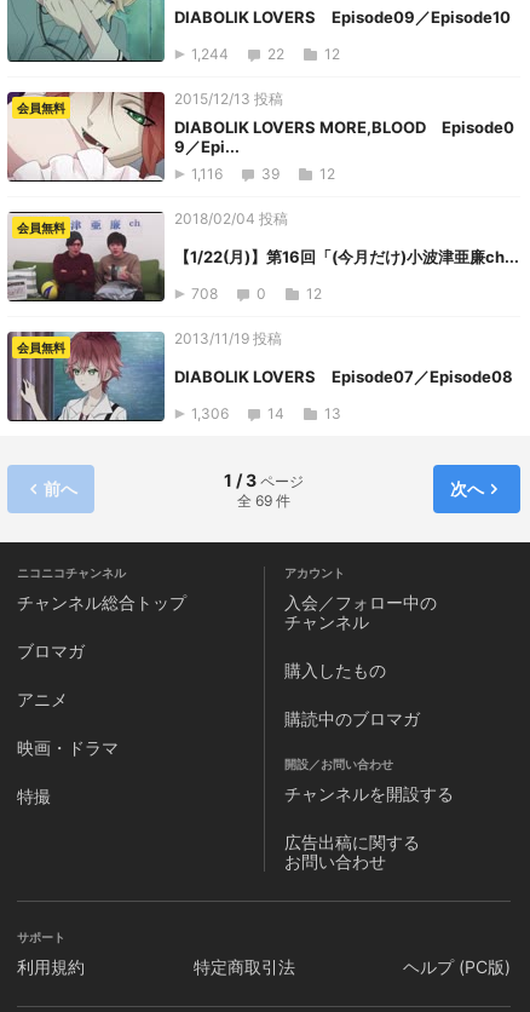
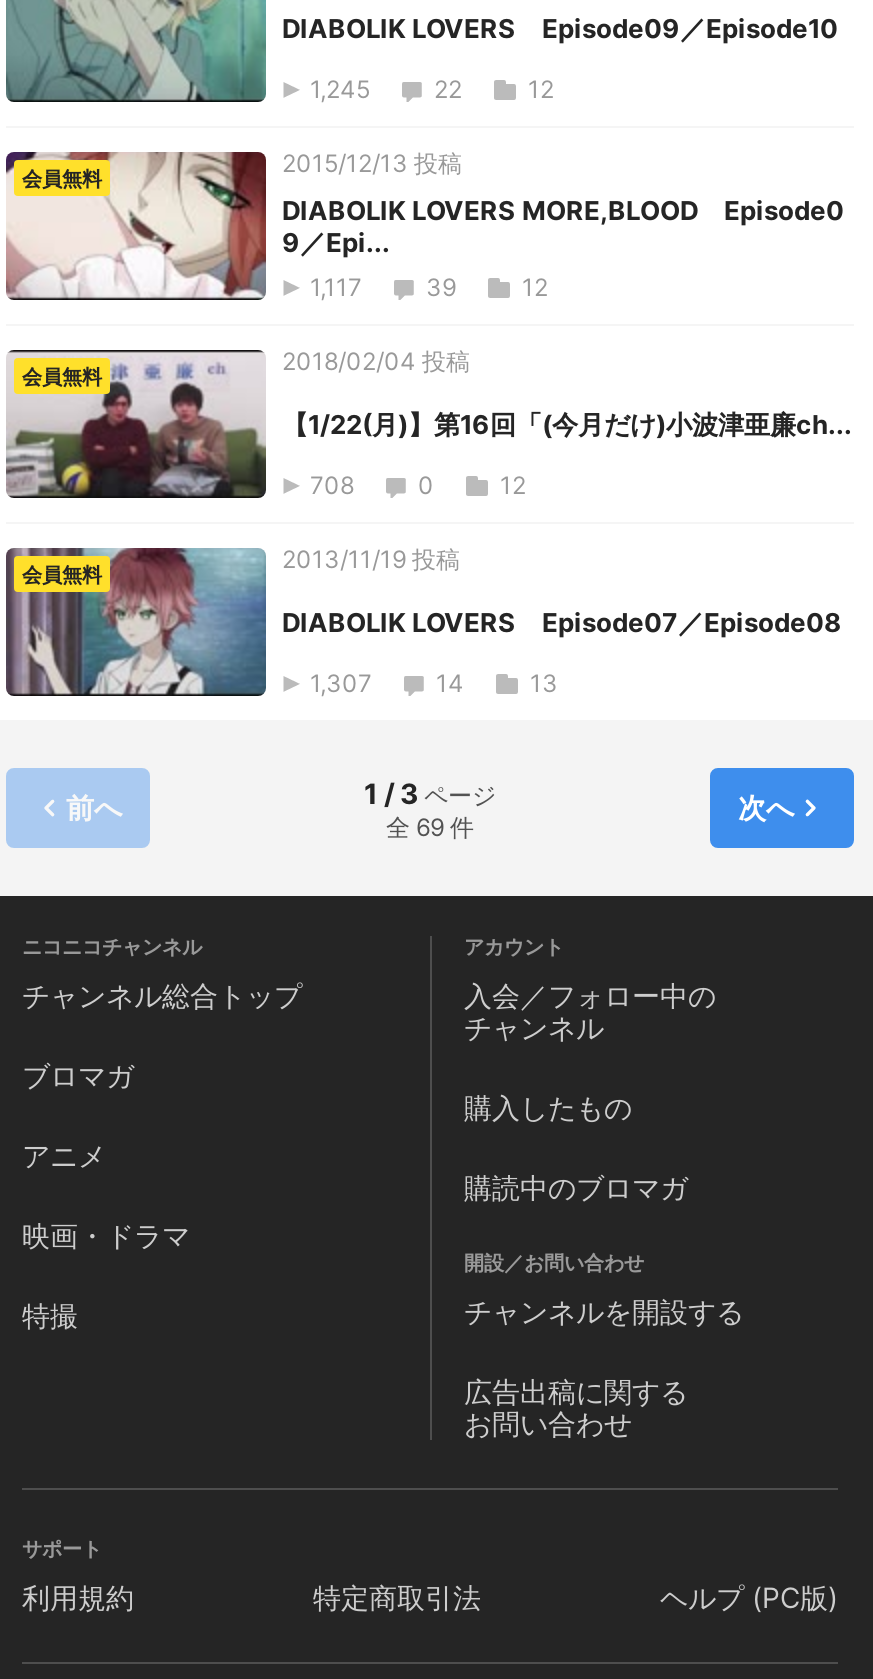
- 1,244
+ 1,245

- 1,116
+ 1,117

- 1,306
+ 1,307
